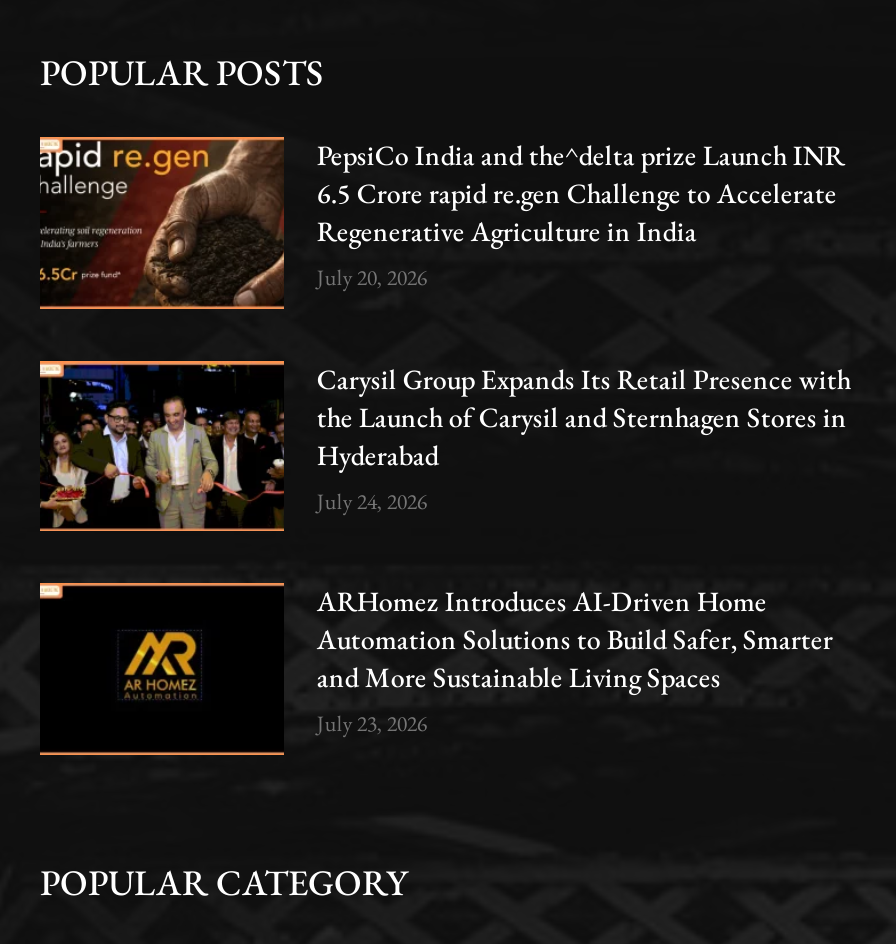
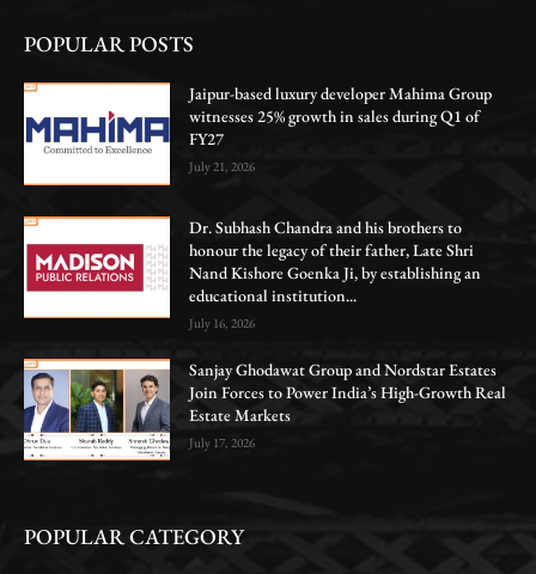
- [image]
- PepsiCo India and the^delta prize Launch INR
- 6.5 Crore rapid re.gen Challenge to Accelerate
- Regenerative Agriculture in India
- July 20, 2026
+ [image]
+ Jaipur-based luxury developer Mahima Group
+ witnesses 25% growth in sales during Q1 of
+ FY27
+ July 21, 2026

- [image]
- Carysil Group Expands Its Retail Presence with
- the Launch of Carysil and Sternhagen Stores in
- Hyderabad
- July 24, 2026
+ [image]
+ Dr. Subhash Chandra and his brothers to
+ honour the legacy of their father, Late Shri
+ Nand Kishore Goenka Ji, by establishing an
+ educational institution...
+ July 16, 2026

- [image]
- ARHomez Introduces AI-Driven Home
- Automation Solutions to Build Safer, Smarter
- and More Sustainable Living Spaces
- July 23, 2026
+ [image]
+ Sanjay Ghodawat Group and Nordstar Estates
+ Join Forces to Power India’s High-Growth Real
+ Estate Markets
+ July 17, 2026
